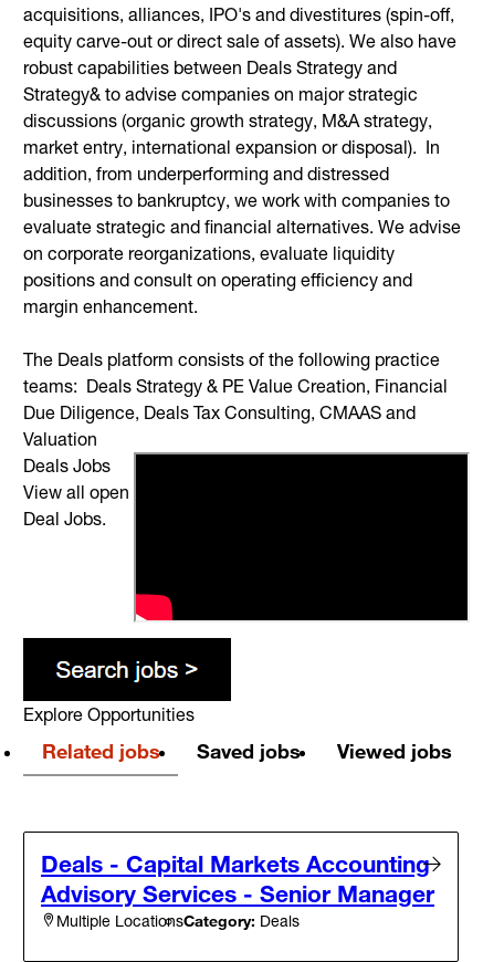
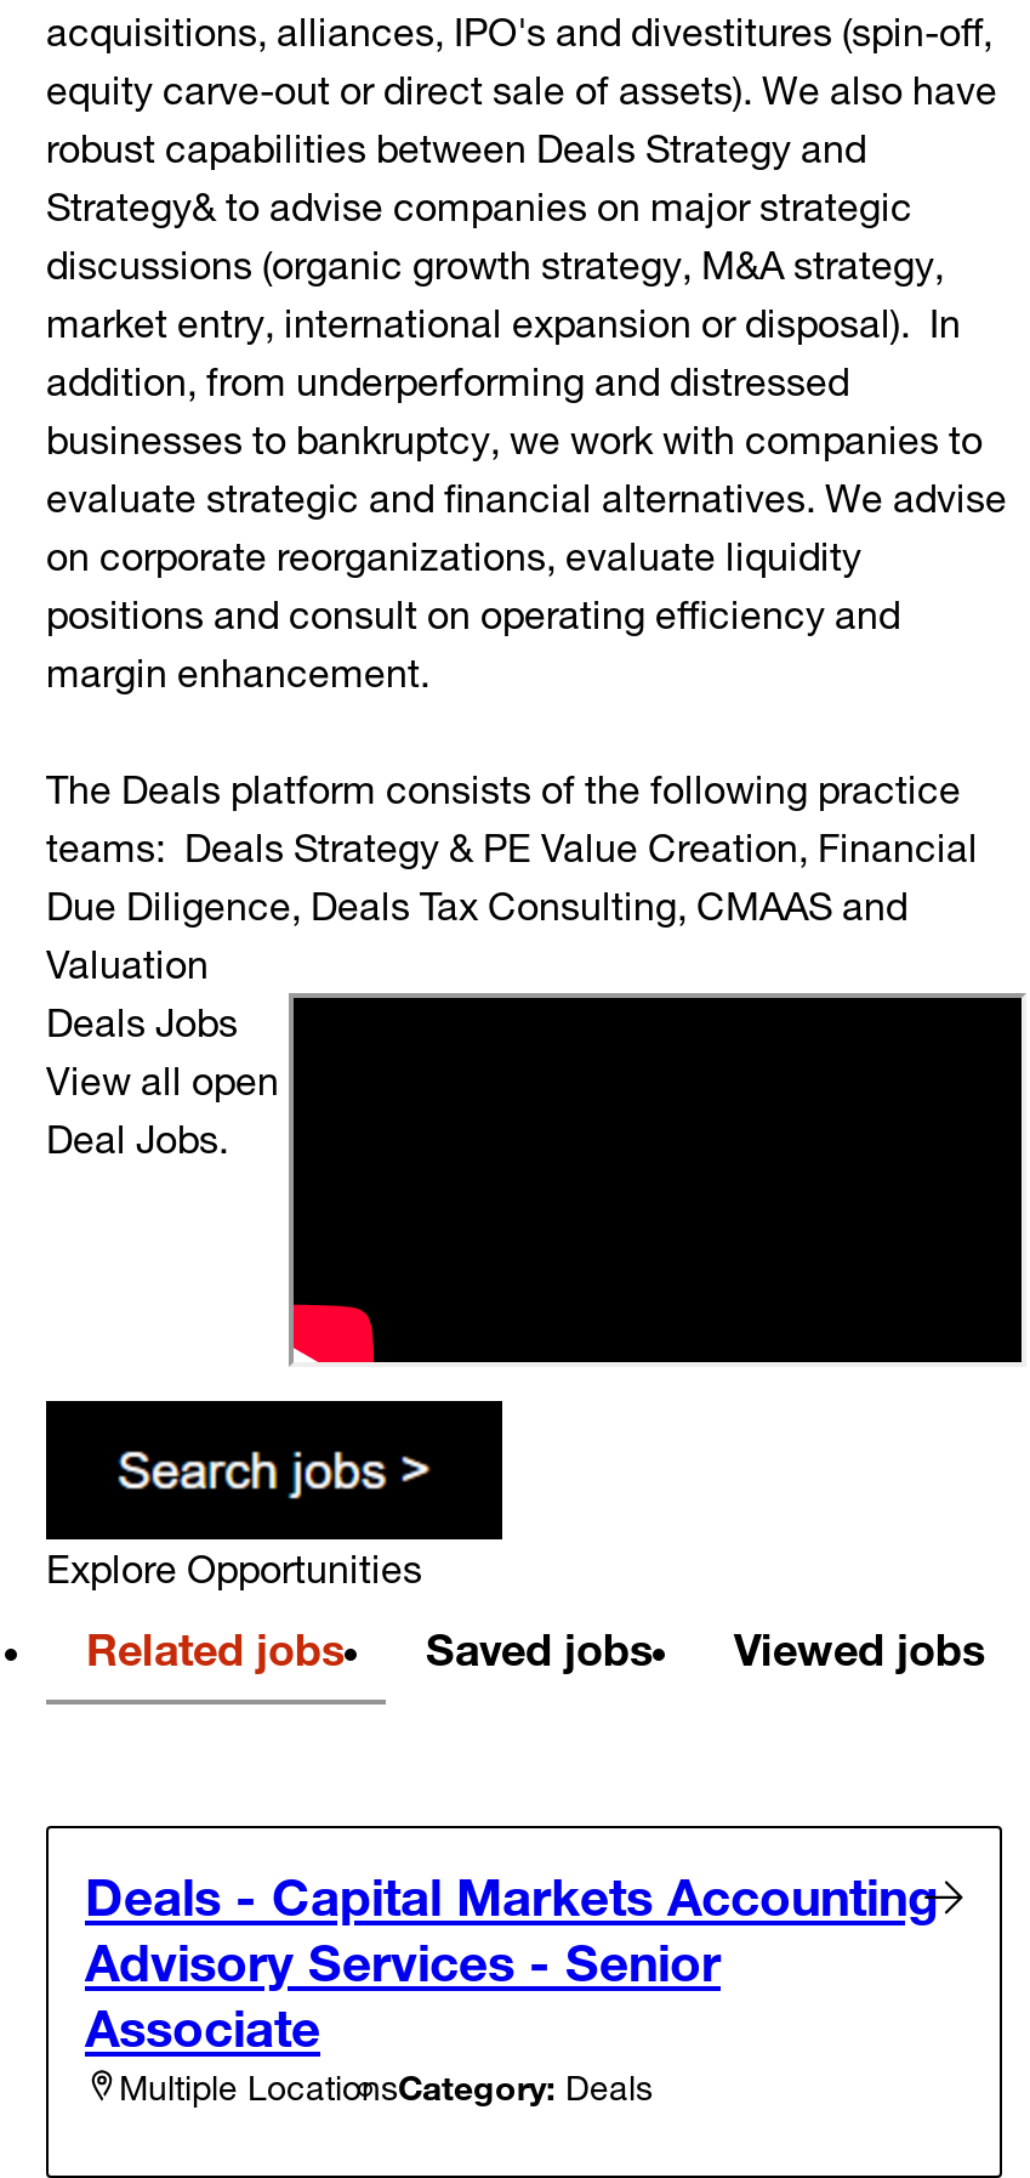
- Advisory Services - Senior Manager
+ Advisory Services - Senior
+ Associate
